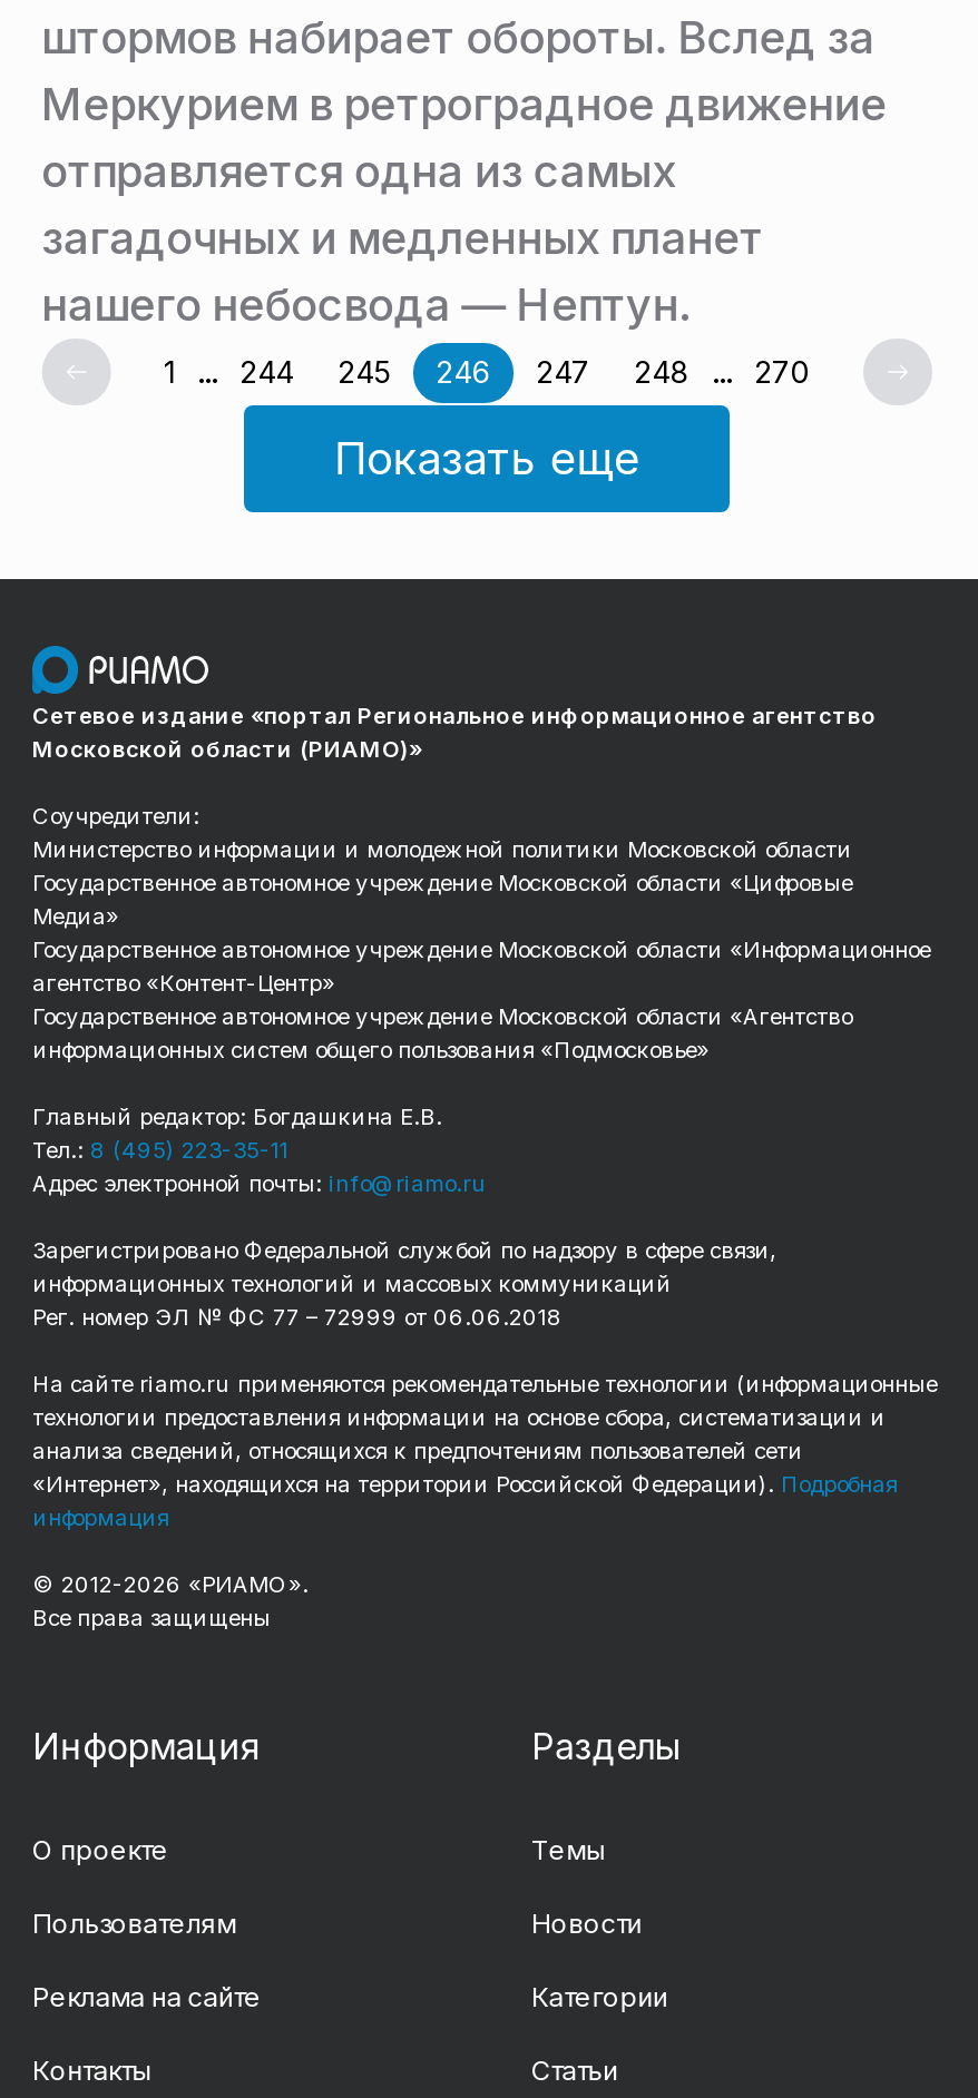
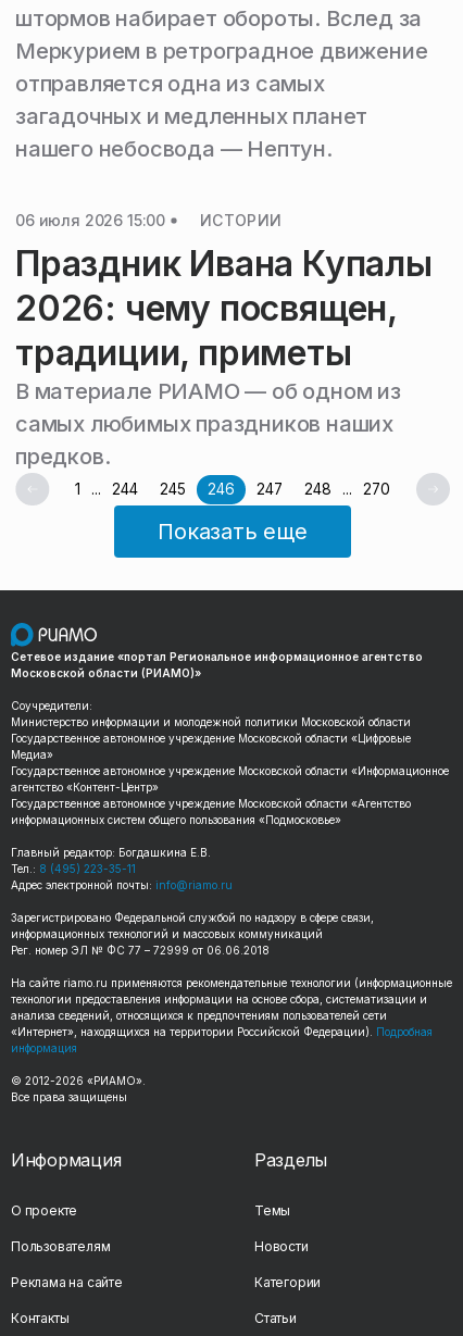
+ 06 июля 2026 15:00
+ ИСТОРИИ
+ Праздник Ивана Купалы
+ 2026: чему посвящен,
+ традиции, приметы
+ В материале РИАМО — об одном из
+ самых любимых праздников наших
+ предков.
